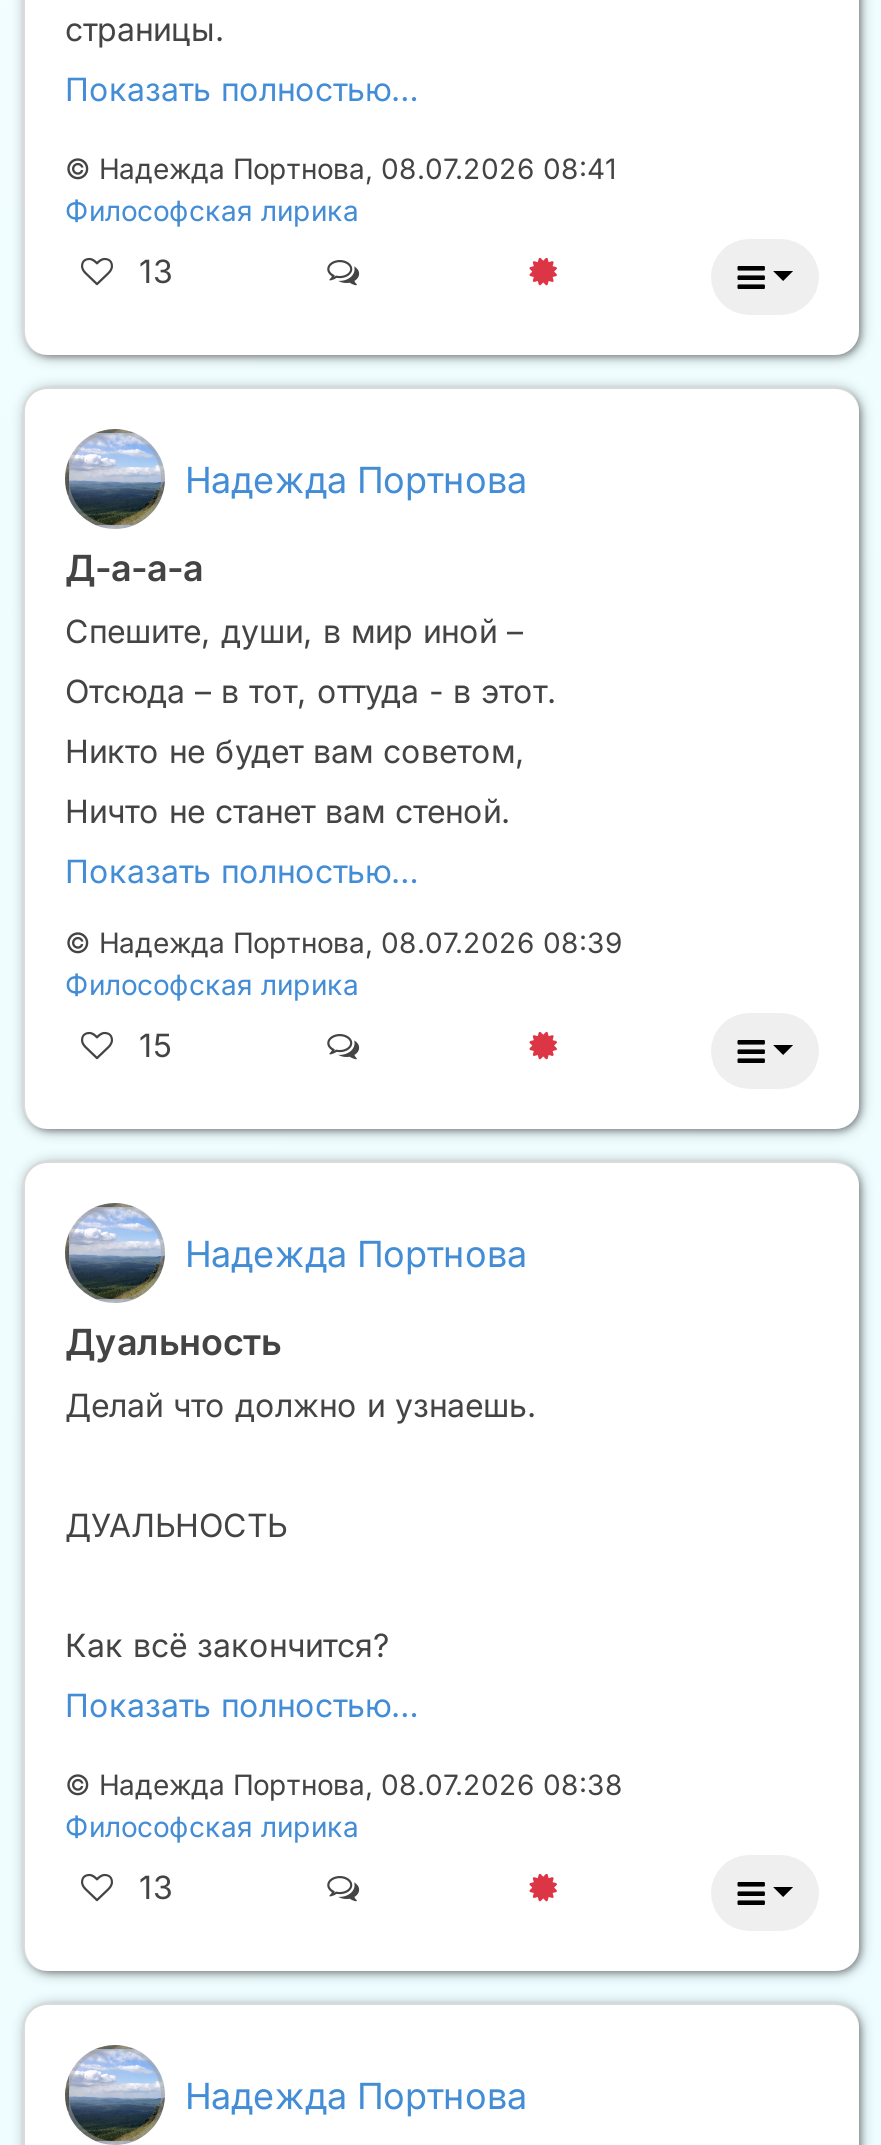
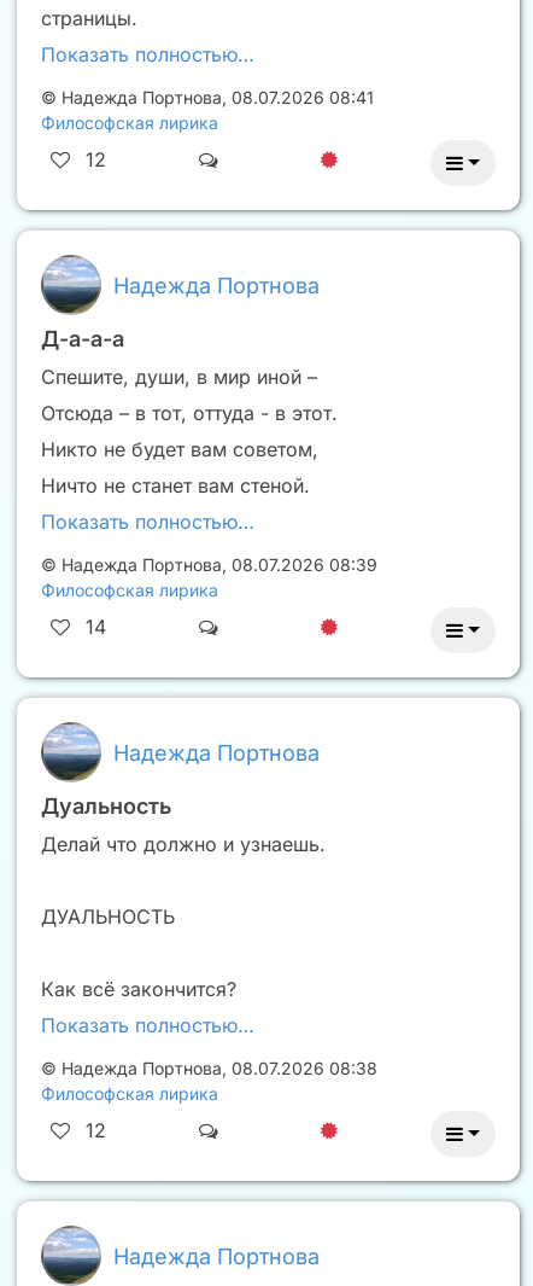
- 13
+ 12

- 15
+ 14

- 13
+ 12
